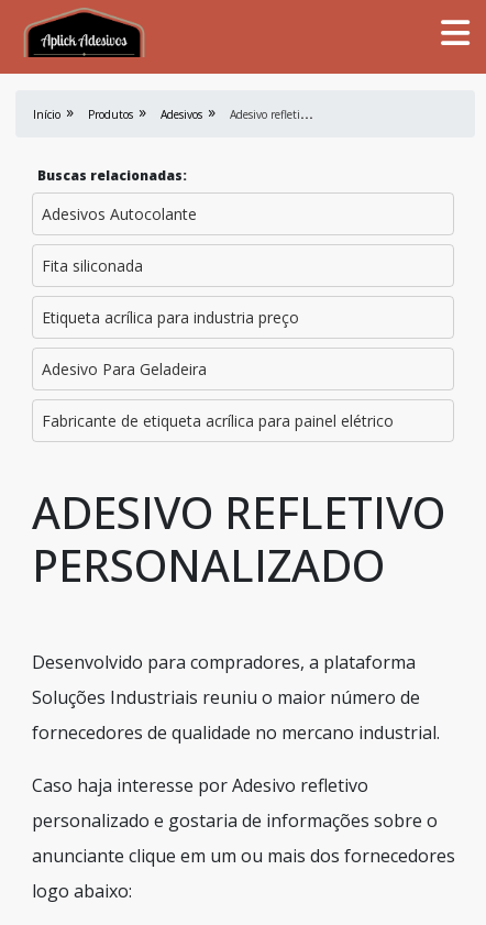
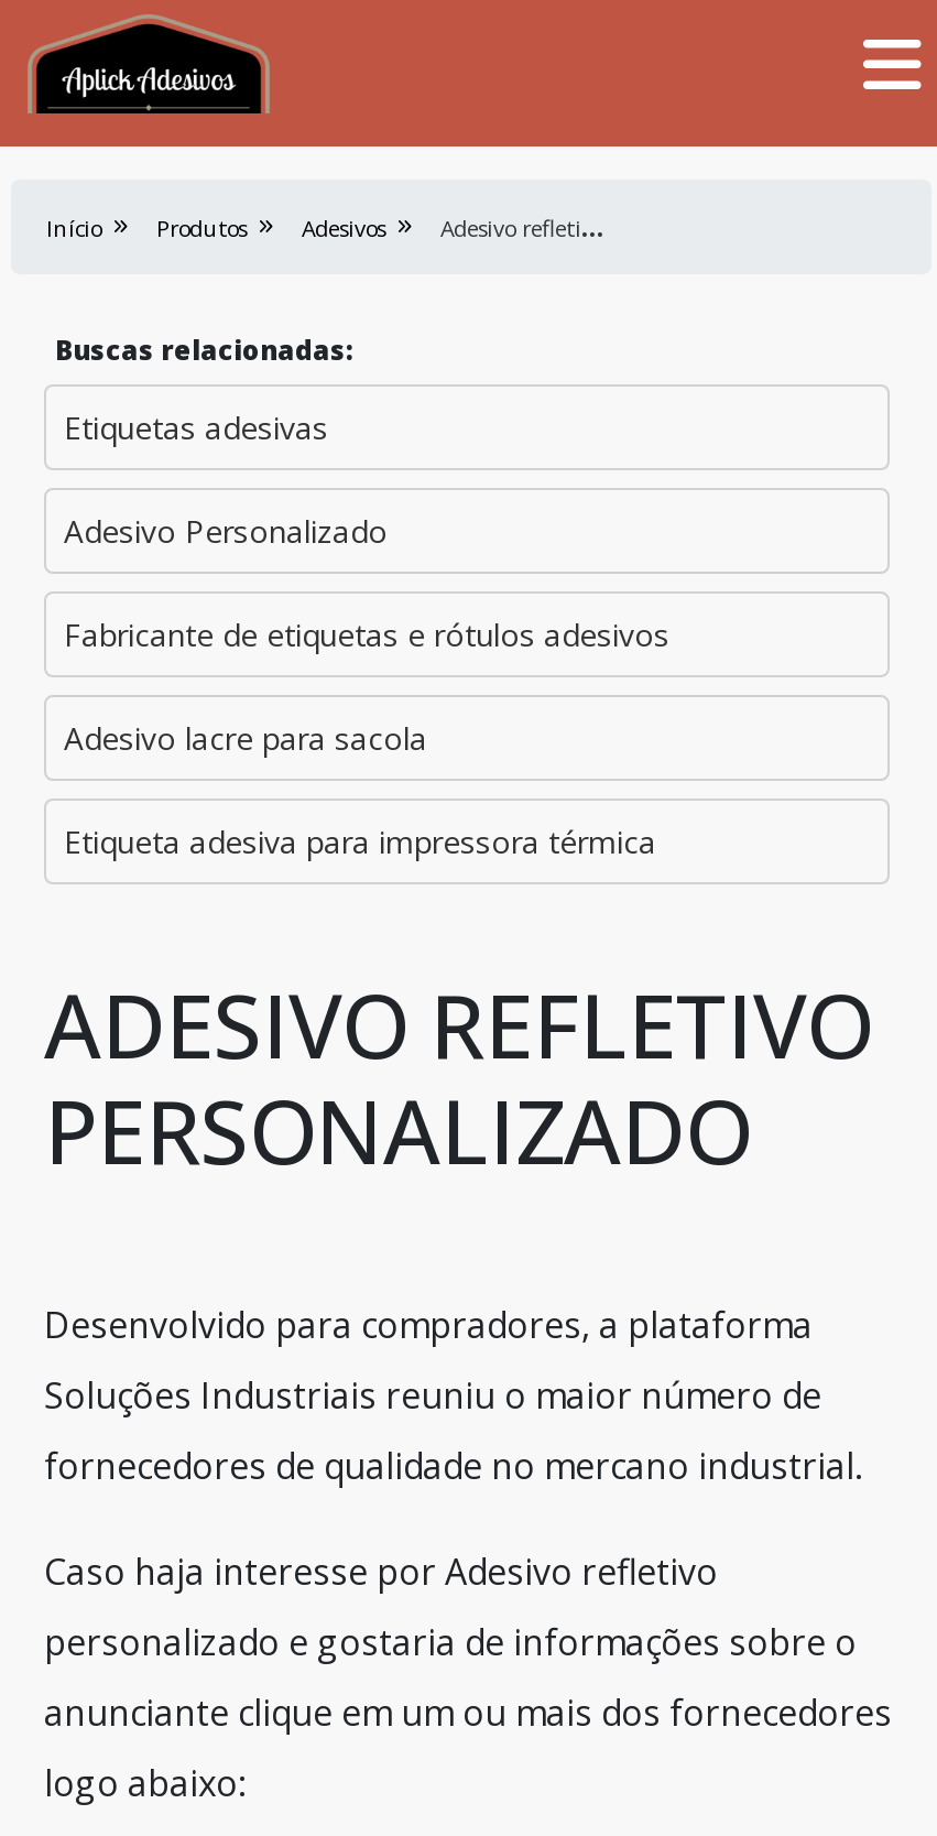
- Adesivos Autocolante
+ Etiquetas adesivas

- Fita siliconada
+ Adesivo Personalizado

- Etiqueta acrílica para industria preço
+ Fabricante de etiquetas e rótulos adesivos

- Adesivo Para Geladeira
+ Adesivo lacre para sacola

- Fabricante de etiqueta acrílica para painel elétrico
+ Etiqueta adesiva para impressora térmica
